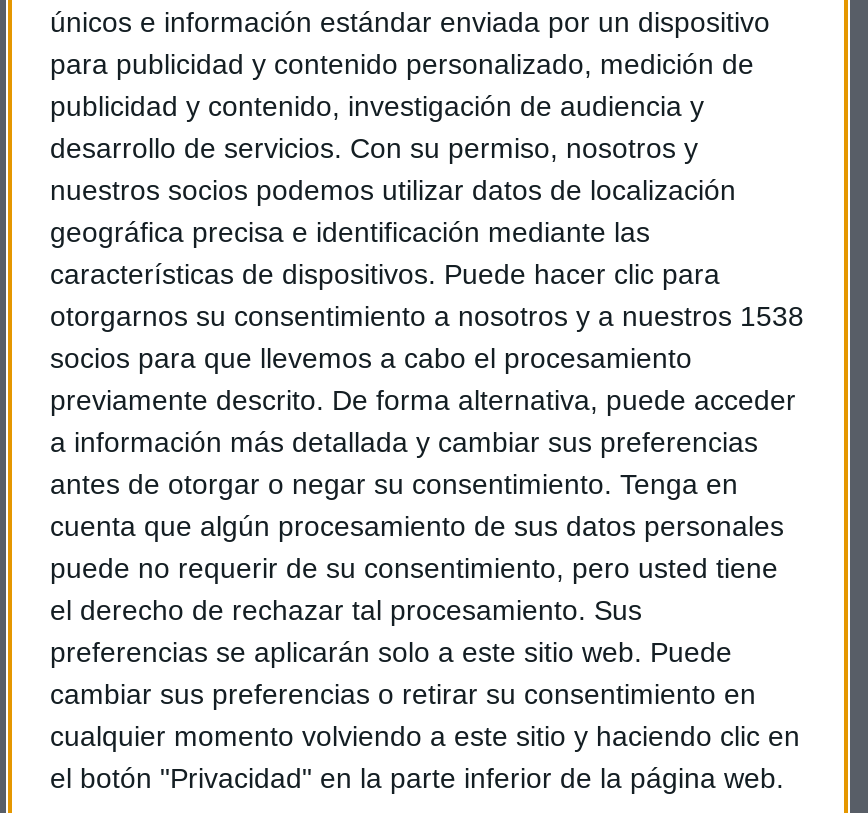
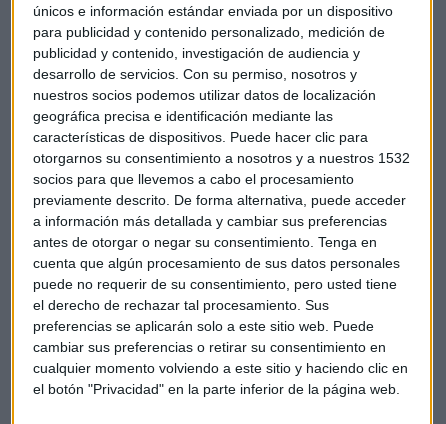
- otorgarnos su consentimiento a nosotros y a nuestros 1538
+ otorgarnos su consentimiento a nosotros y a nuestros 1532
